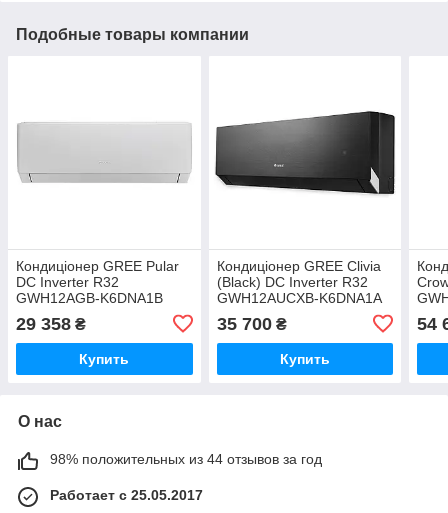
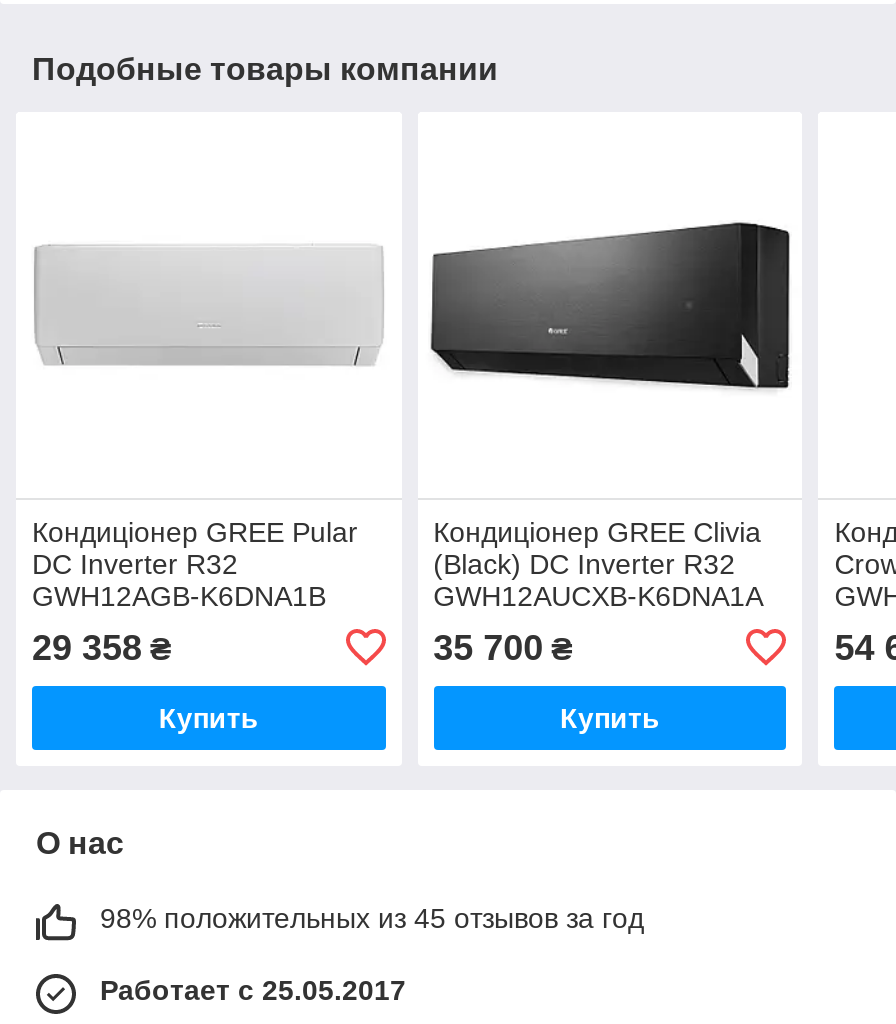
- 98% положительных из 44 отзывов за год
+ 98% положительных из 45 отзывов за год
